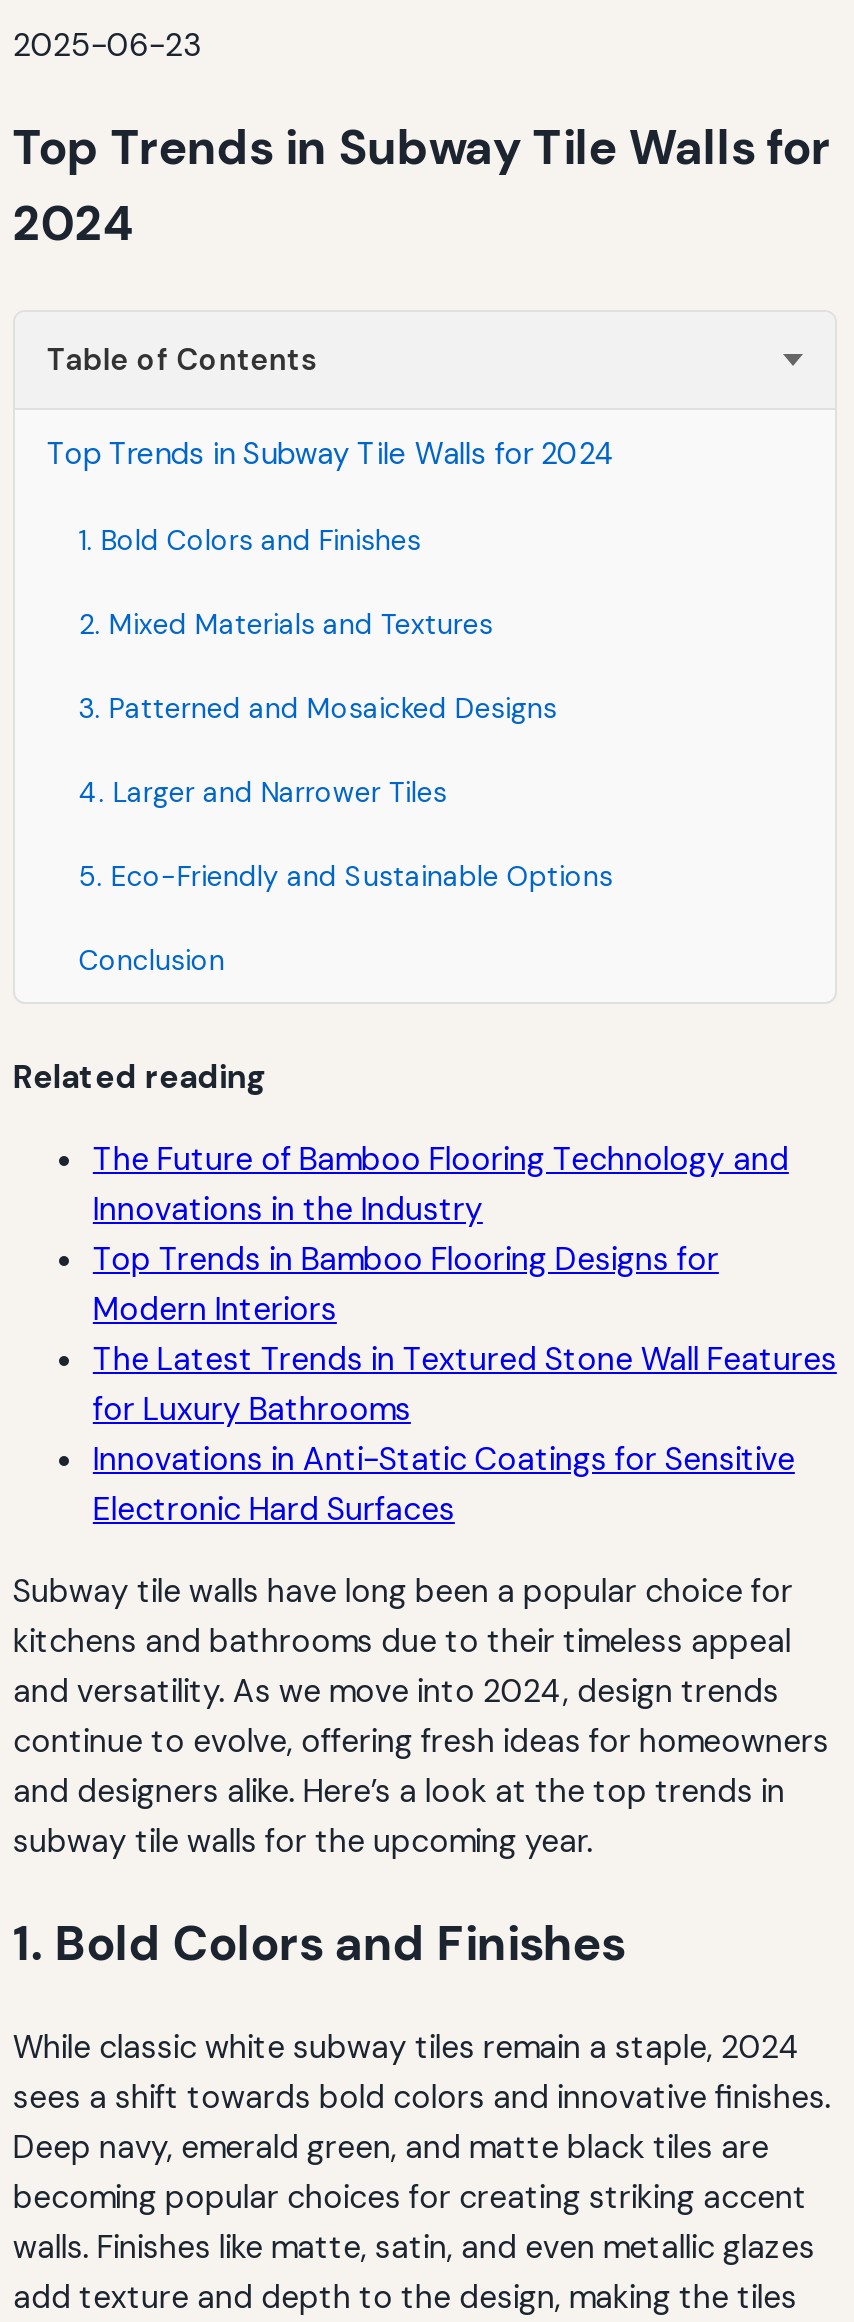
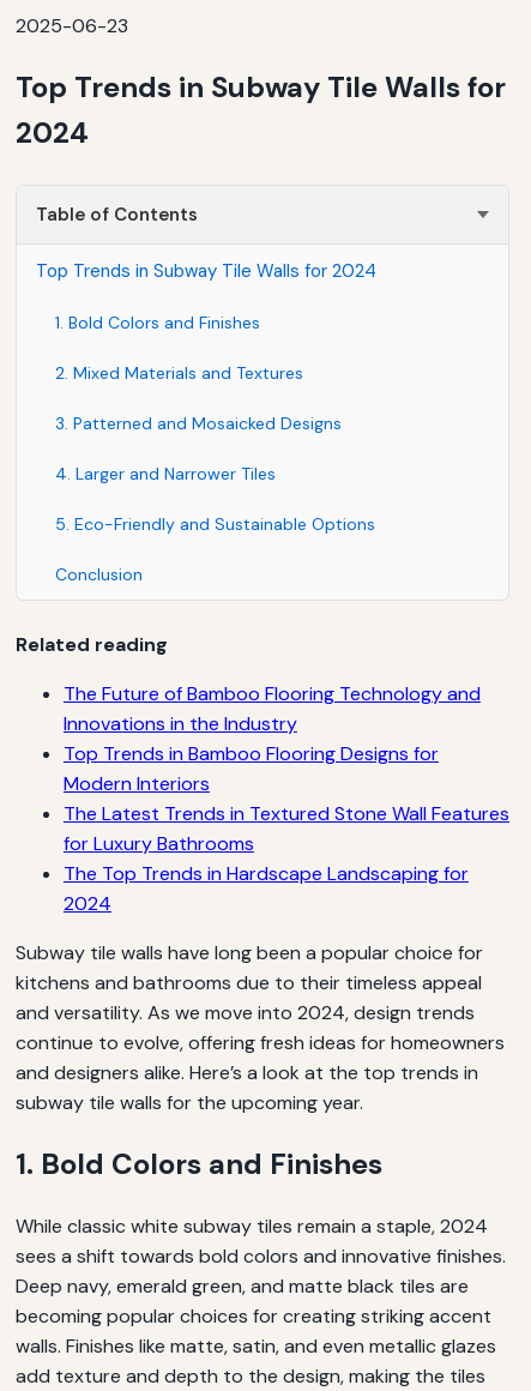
- Innovations in Anti-Static Coatings for Sensitive
- Electronic Hard Surfaces
+ The Top Trends in Hardscape Landscaping for
+ 2024
